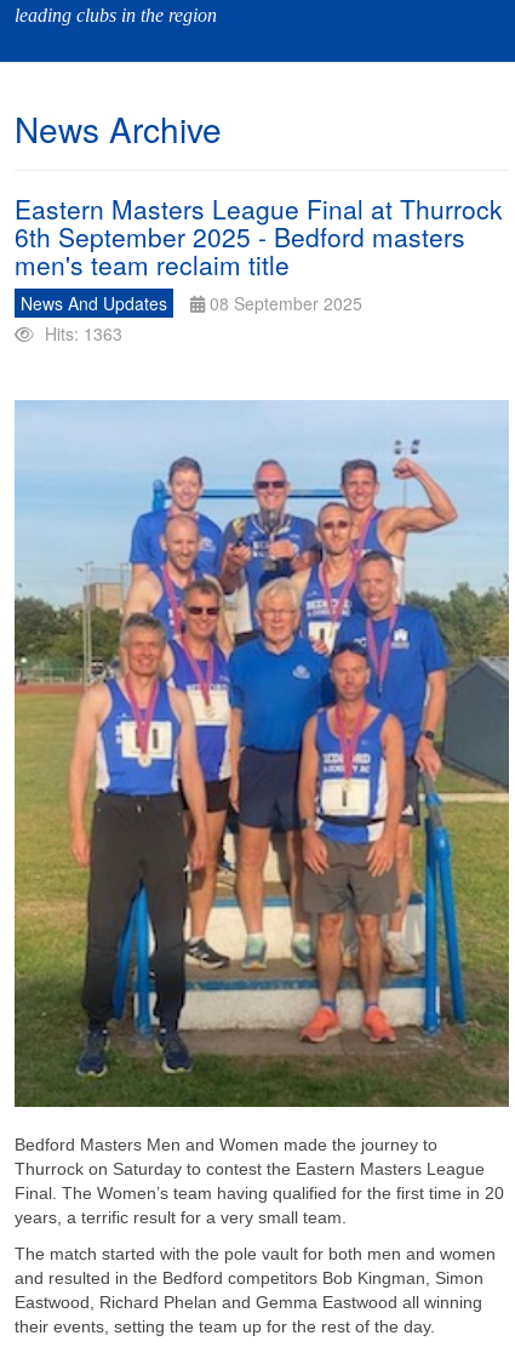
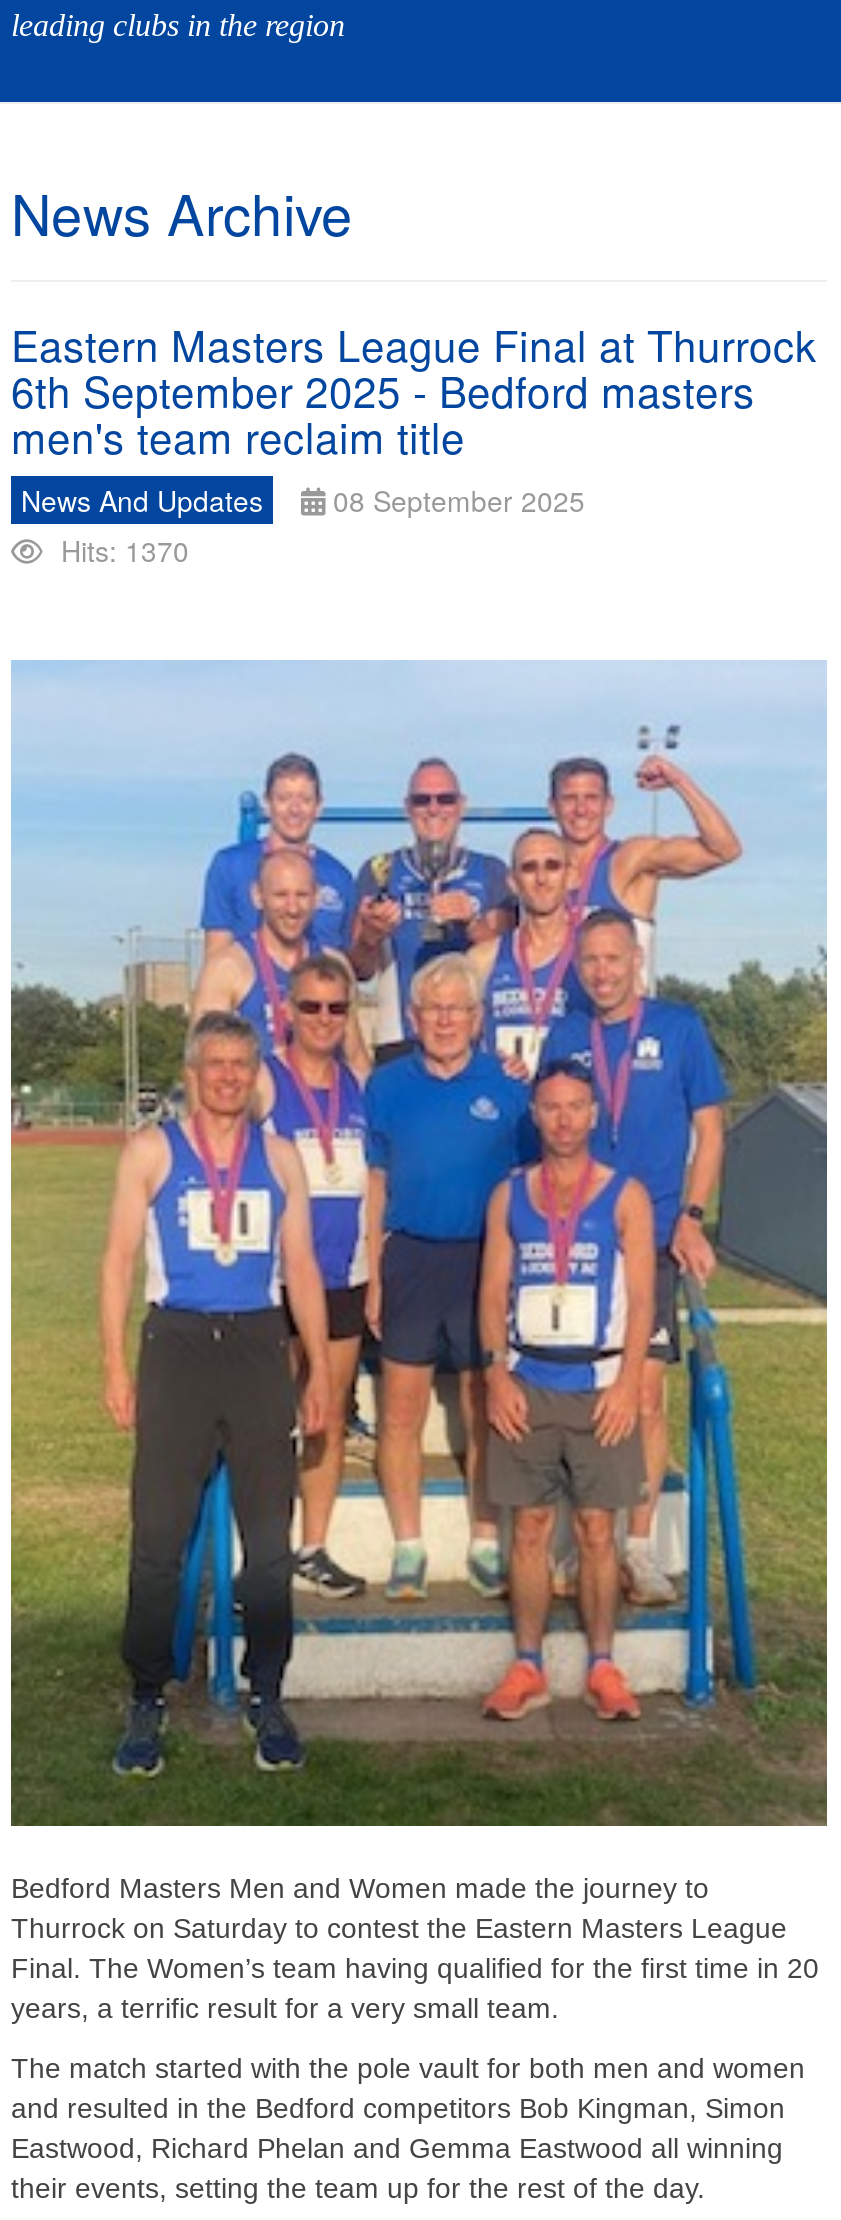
- Hits: 1363
+ Hits: 1370
